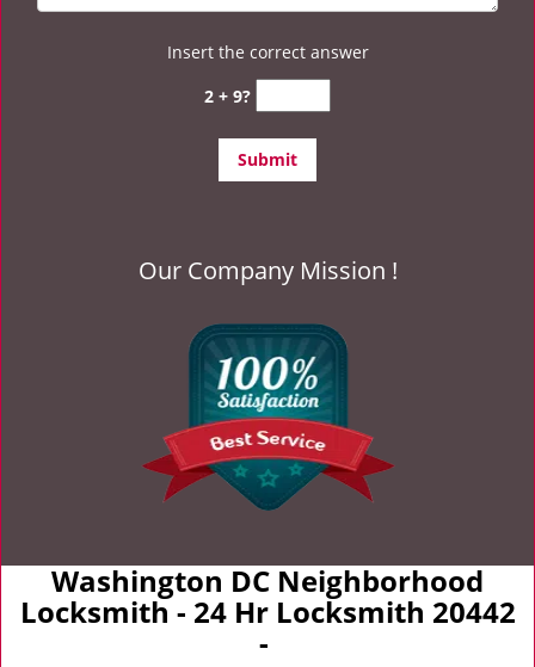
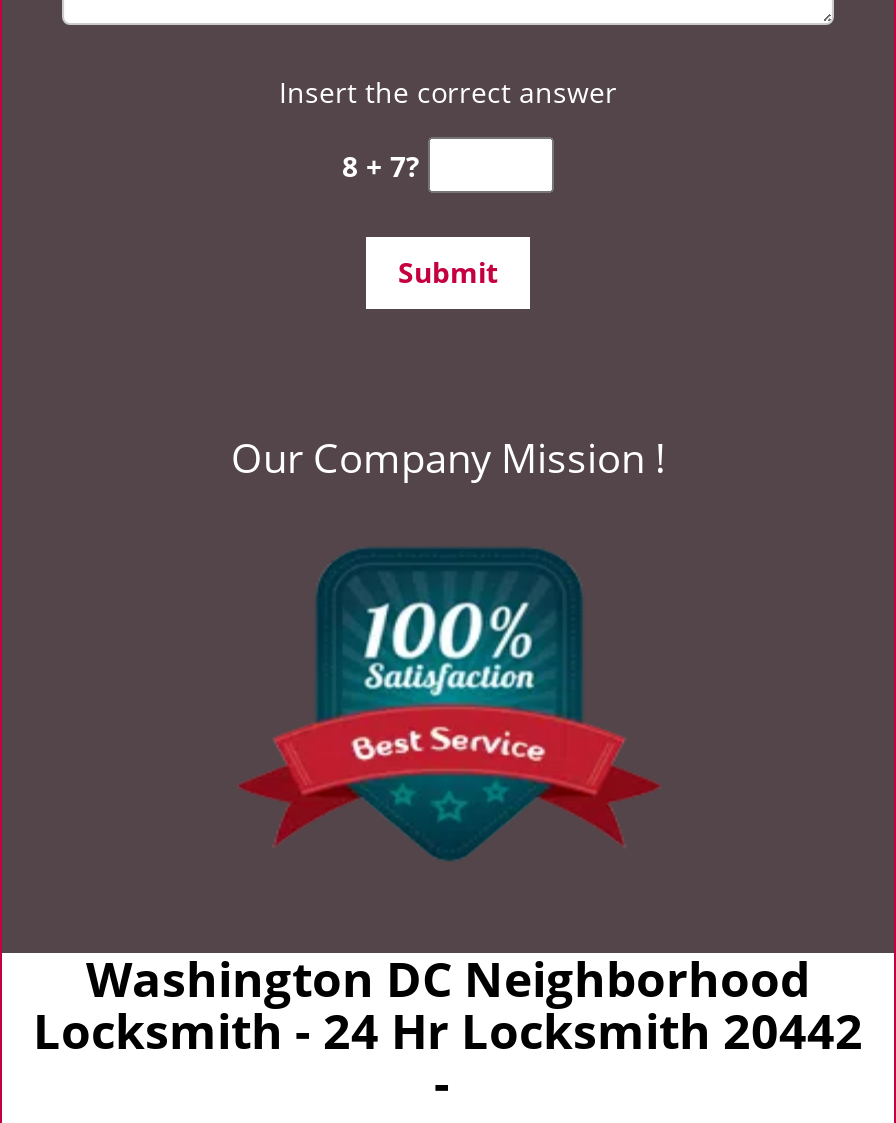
- 2 + 9?
+ 8 + 7?
